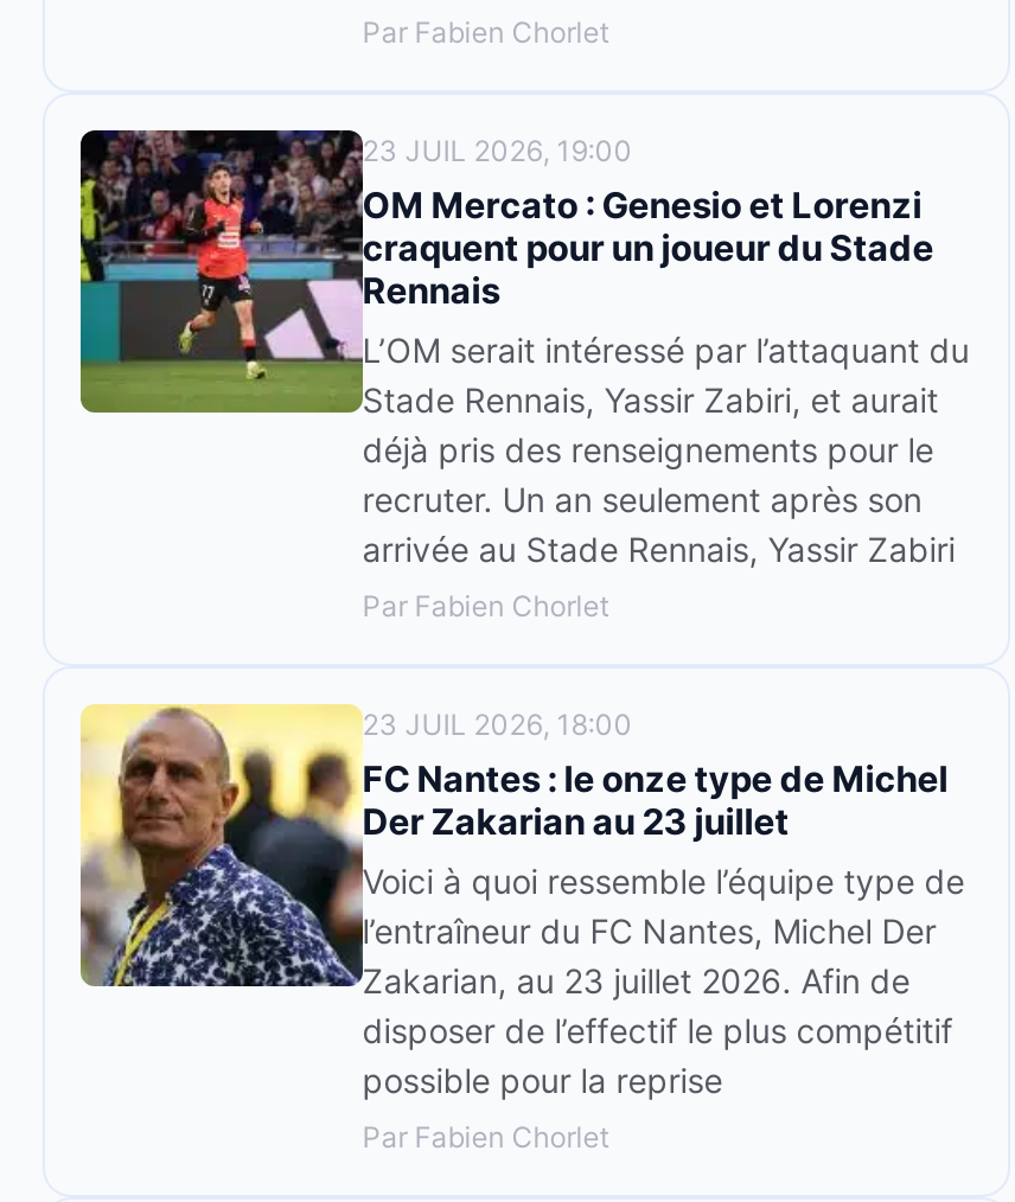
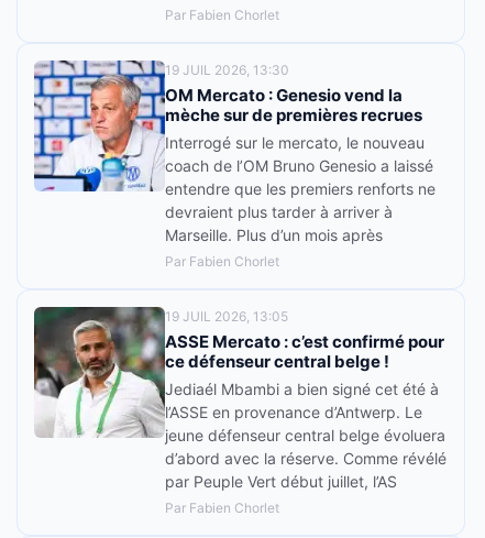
- [image]
- 23 JUIL 2026, 19:00
- OM Mercato : Genesio et Lorenzi
- craquent pour un joueur du Stade
- Rennais
- L’OM serait intéressé par l’attaquant du
- Stade Rennais, Yassir Zabiri, et aurait
- déjà pris des renseignements pour le
- recruter. Un an seulement après son
- arrivée au Stade Rennais, Yassir Zabiri
+ [image]
+ 19 JUIL 2026, 13:30
+ OM Mercato : Genesio vend la
+ mèche sur de premières recrues
+ Interrogé sur le mercato, le nouveau
+ coach de l’OM Bruno Genesio a laissé
+ entendre que les premiers renforts ne
+ devraient plus tarder à arriver à
+ Marseille. Plus d’un mois après

- [image]
- 23 JUIL 2026, 18:00
- FC Nantes : le onze type de Michel
- Der Zakarian au 23 juillet
- Voici à quoi ressemble l’équipe type de
- l’entraîneur du FC Nantes, Michel Der
- Zakarian, au 23 juillet 2026. Afin de
- disposer de l’effectif le plus compétitif
- possible pour la reprise
+ [image]
+ 19 JUIL 2026, 13:05
+ ASSE Mercato : c’est confirmé pour
+ ce défenseur central belge !
+ Jediaél Mbambi a bien signé cet été à
+ l’ASSE en provenance d’Antwerp. Le
+ jeune défenseur central belge évoluera
+ d’abord avec la réserve. Comme révélé
+ par Peuple Vert début juillet, l’AS
